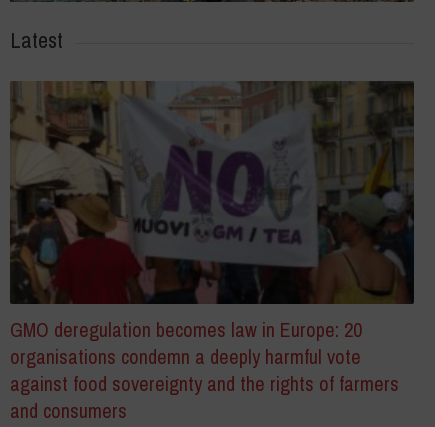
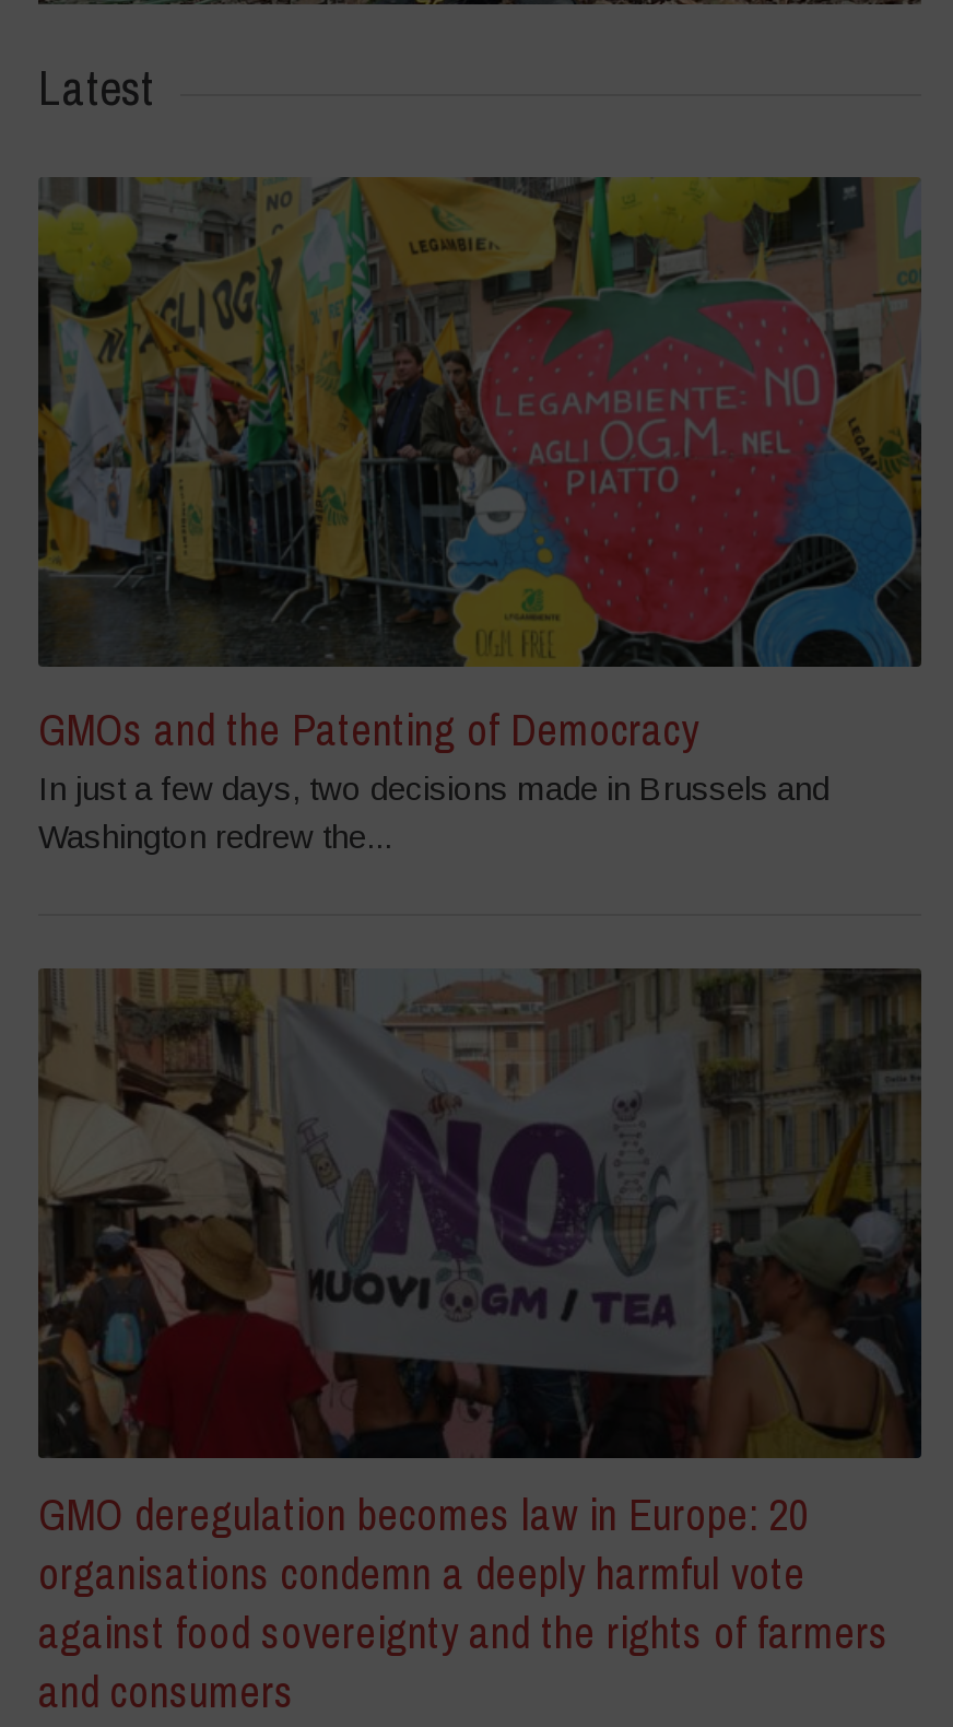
+ [image]
+ GMOs and the Patenting of Democracy
+ In just a few days, two decisions made in Brussels and
+ Washington redrew the...
